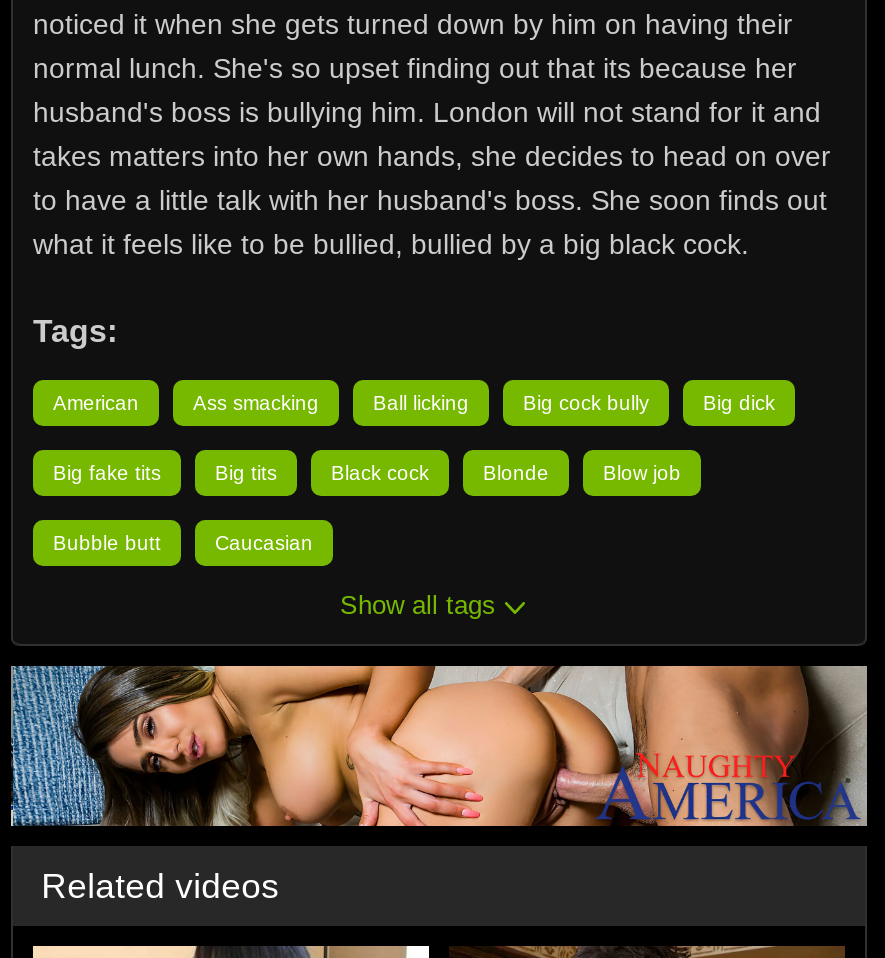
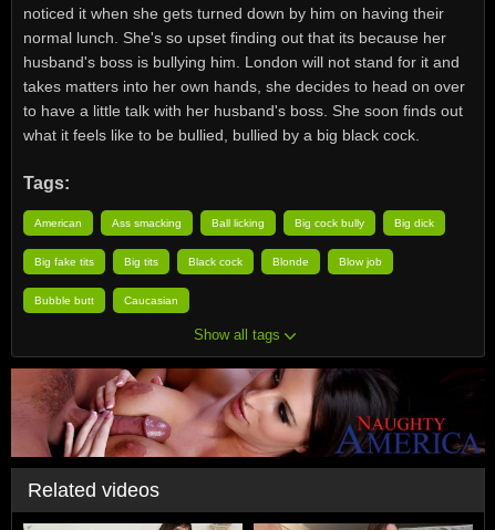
- [image]
+ [image]
